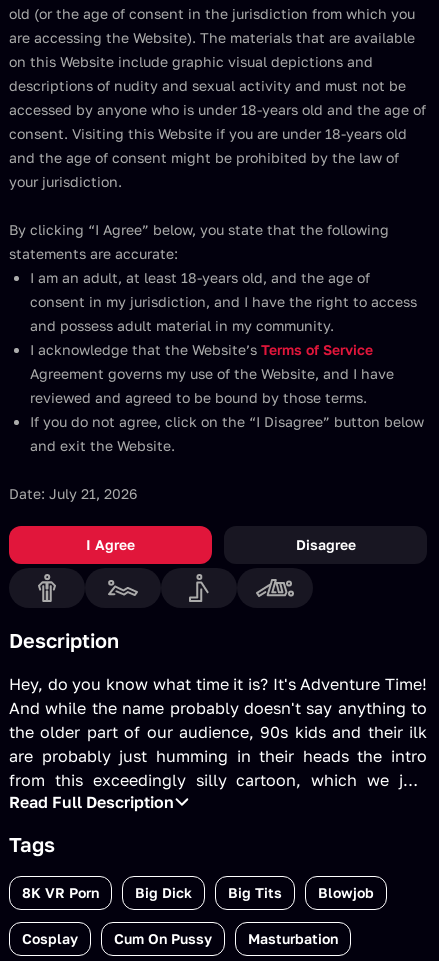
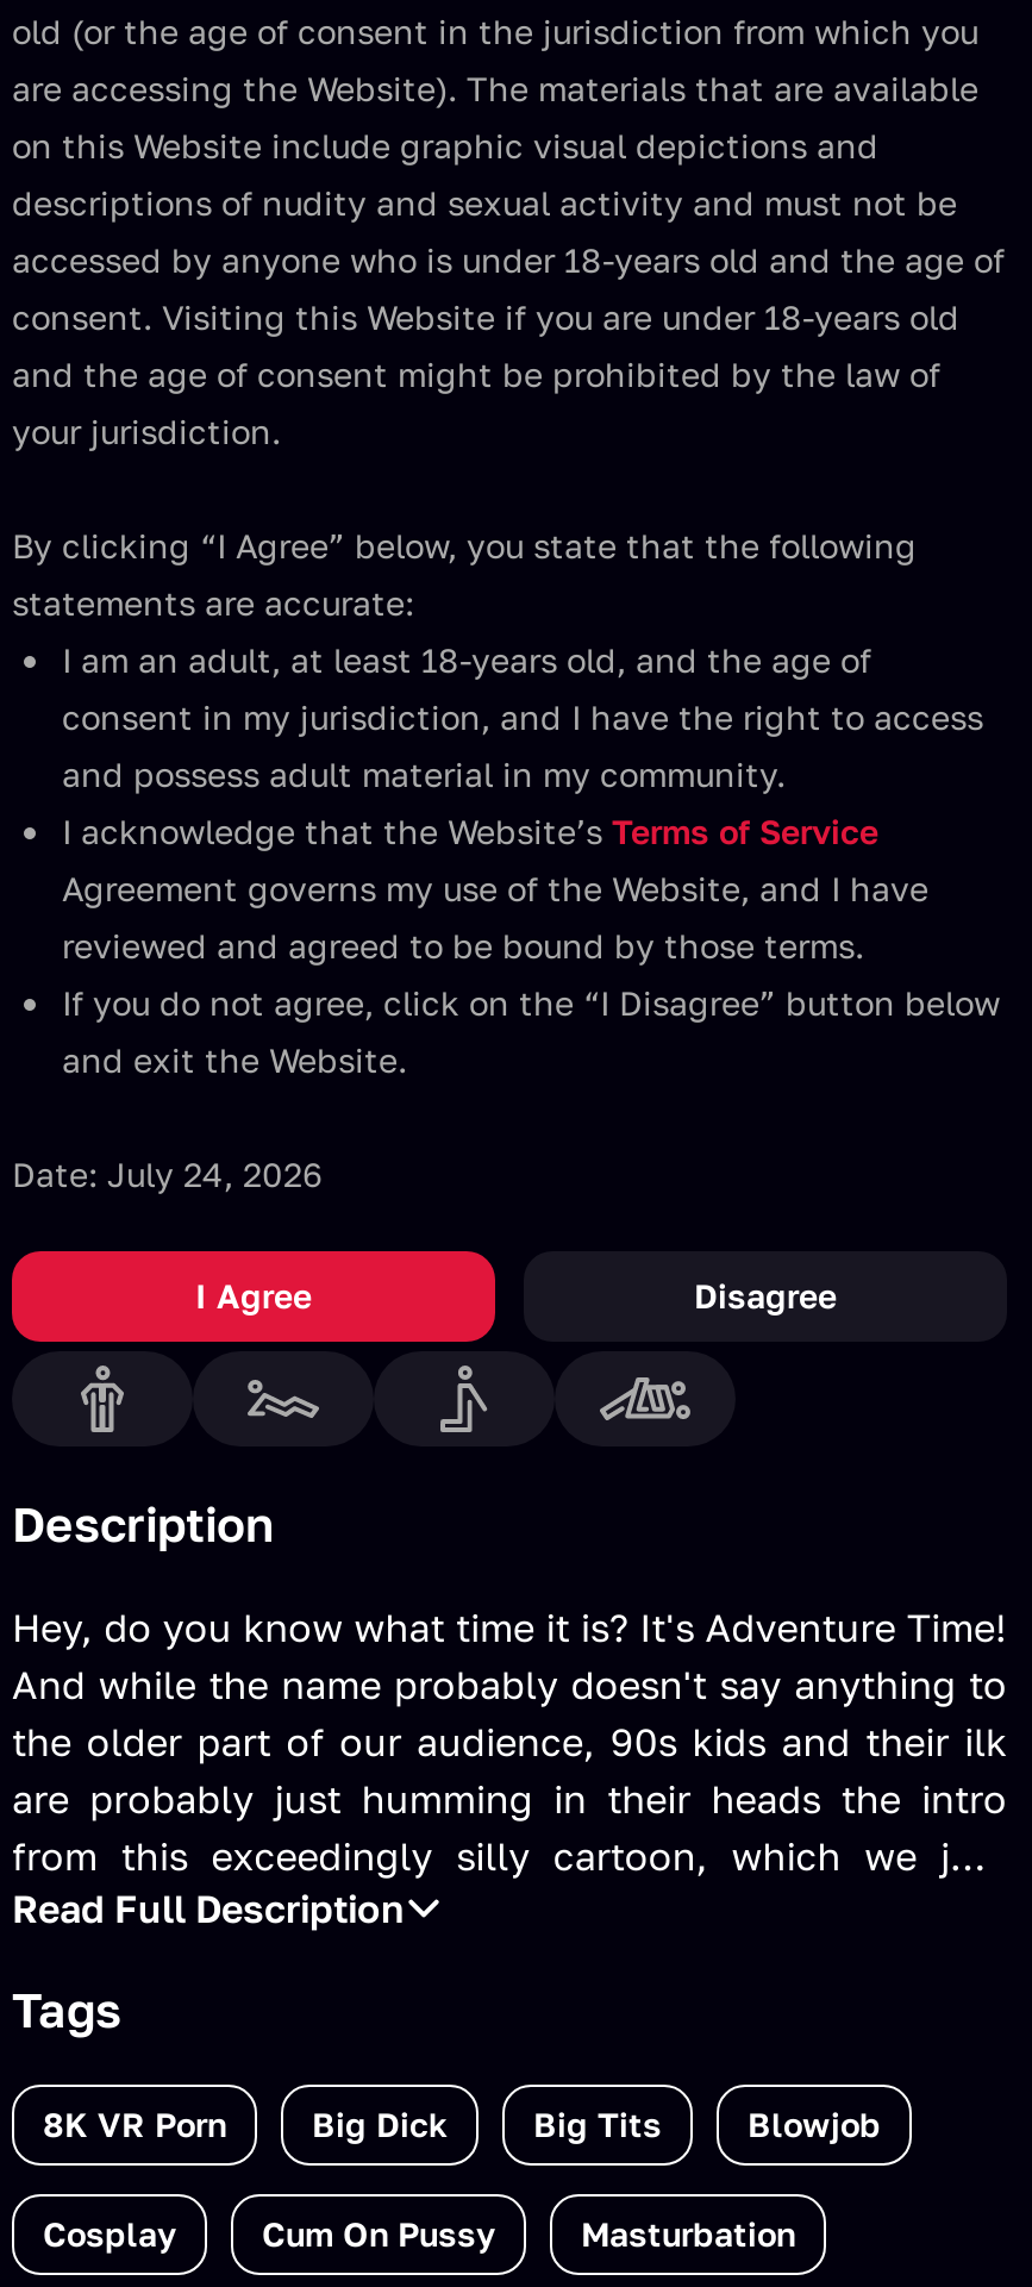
- Date: July 21, 2026
+ Date: July 24, 2026
